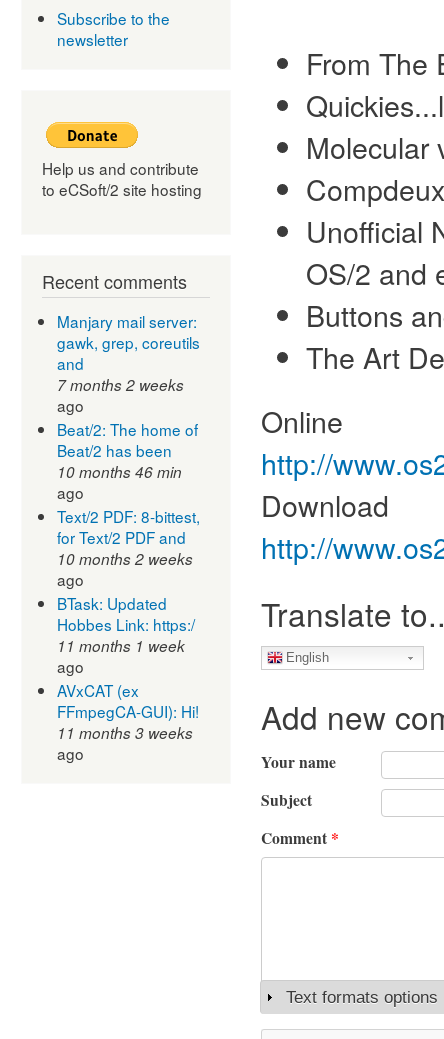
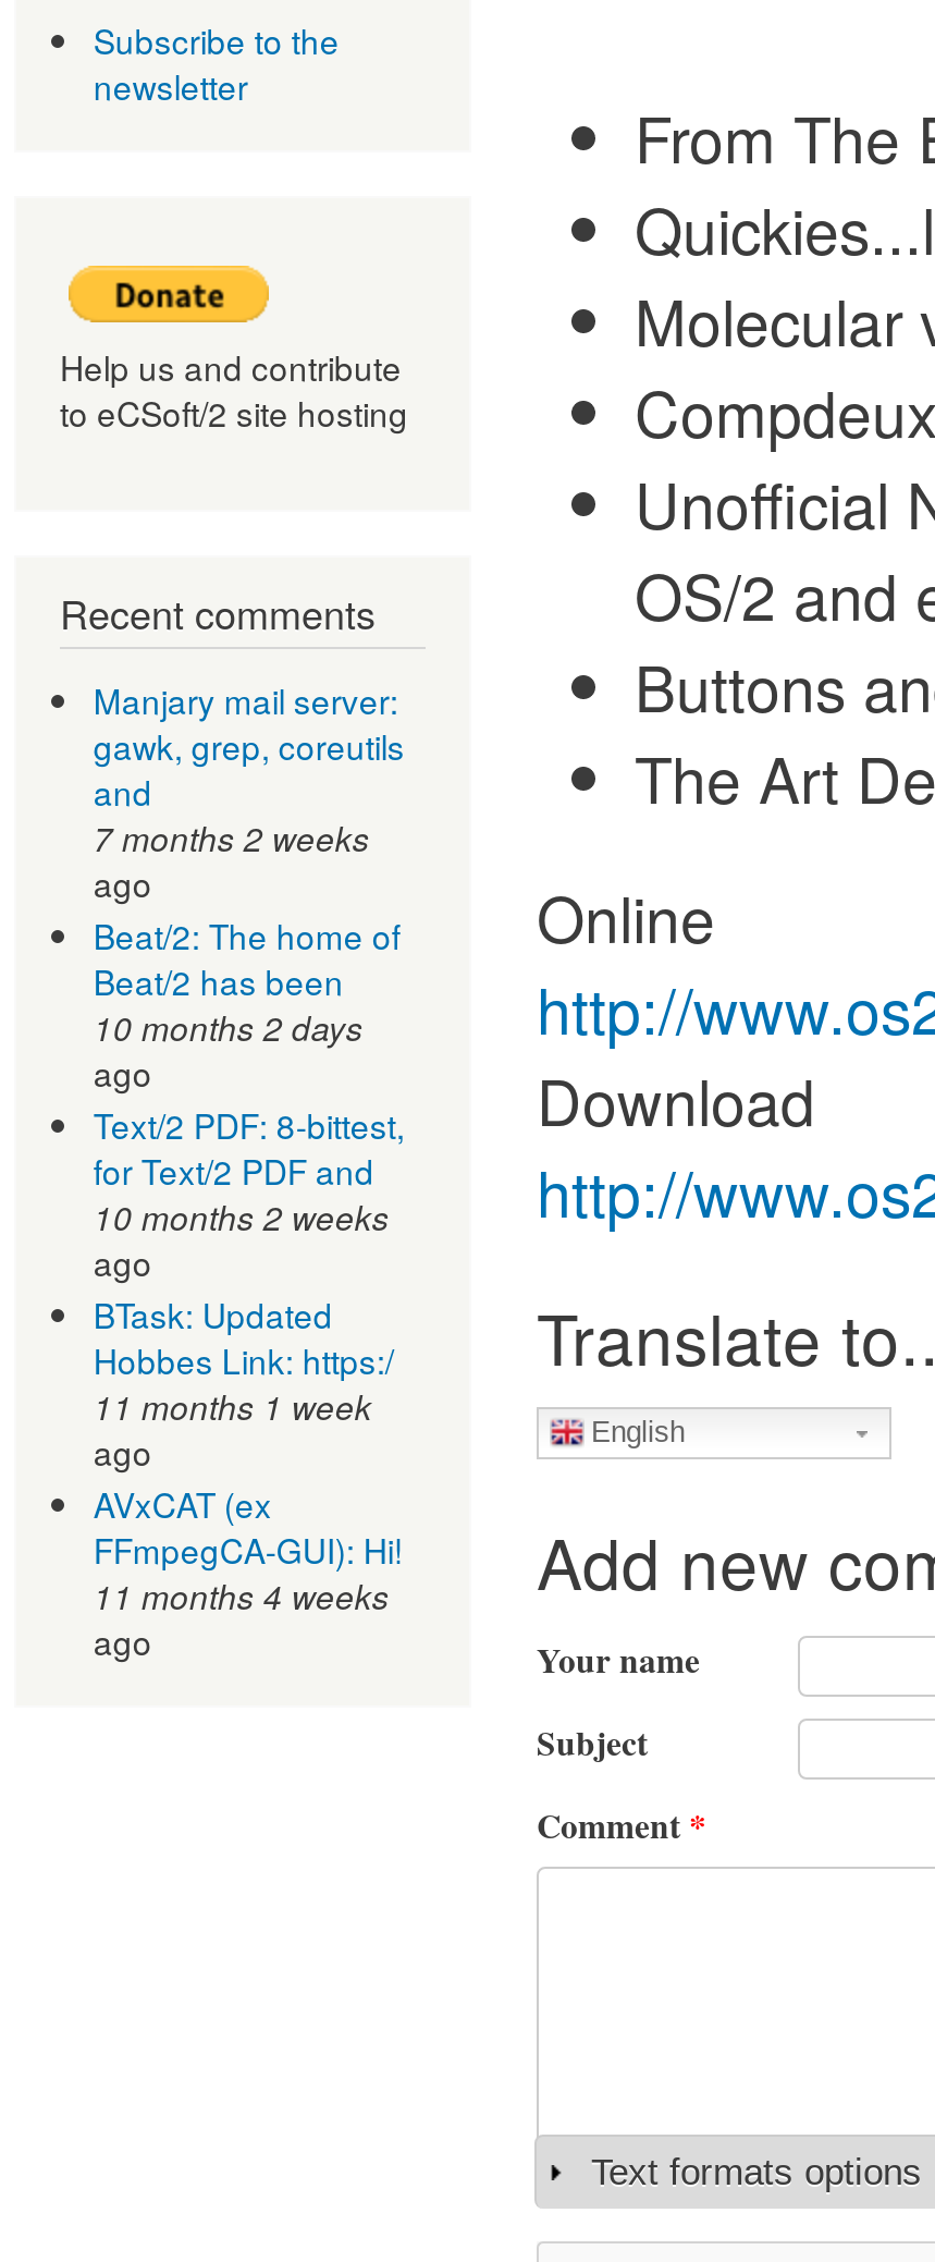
- 10 months 46 min
+ 10 months 2 days

- 11 months 3 weeks
+ 11 months 4 weeks
